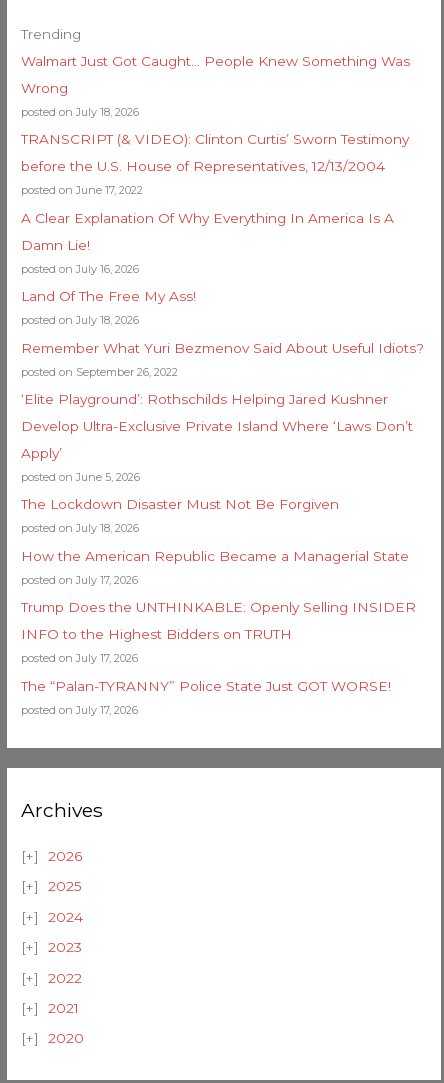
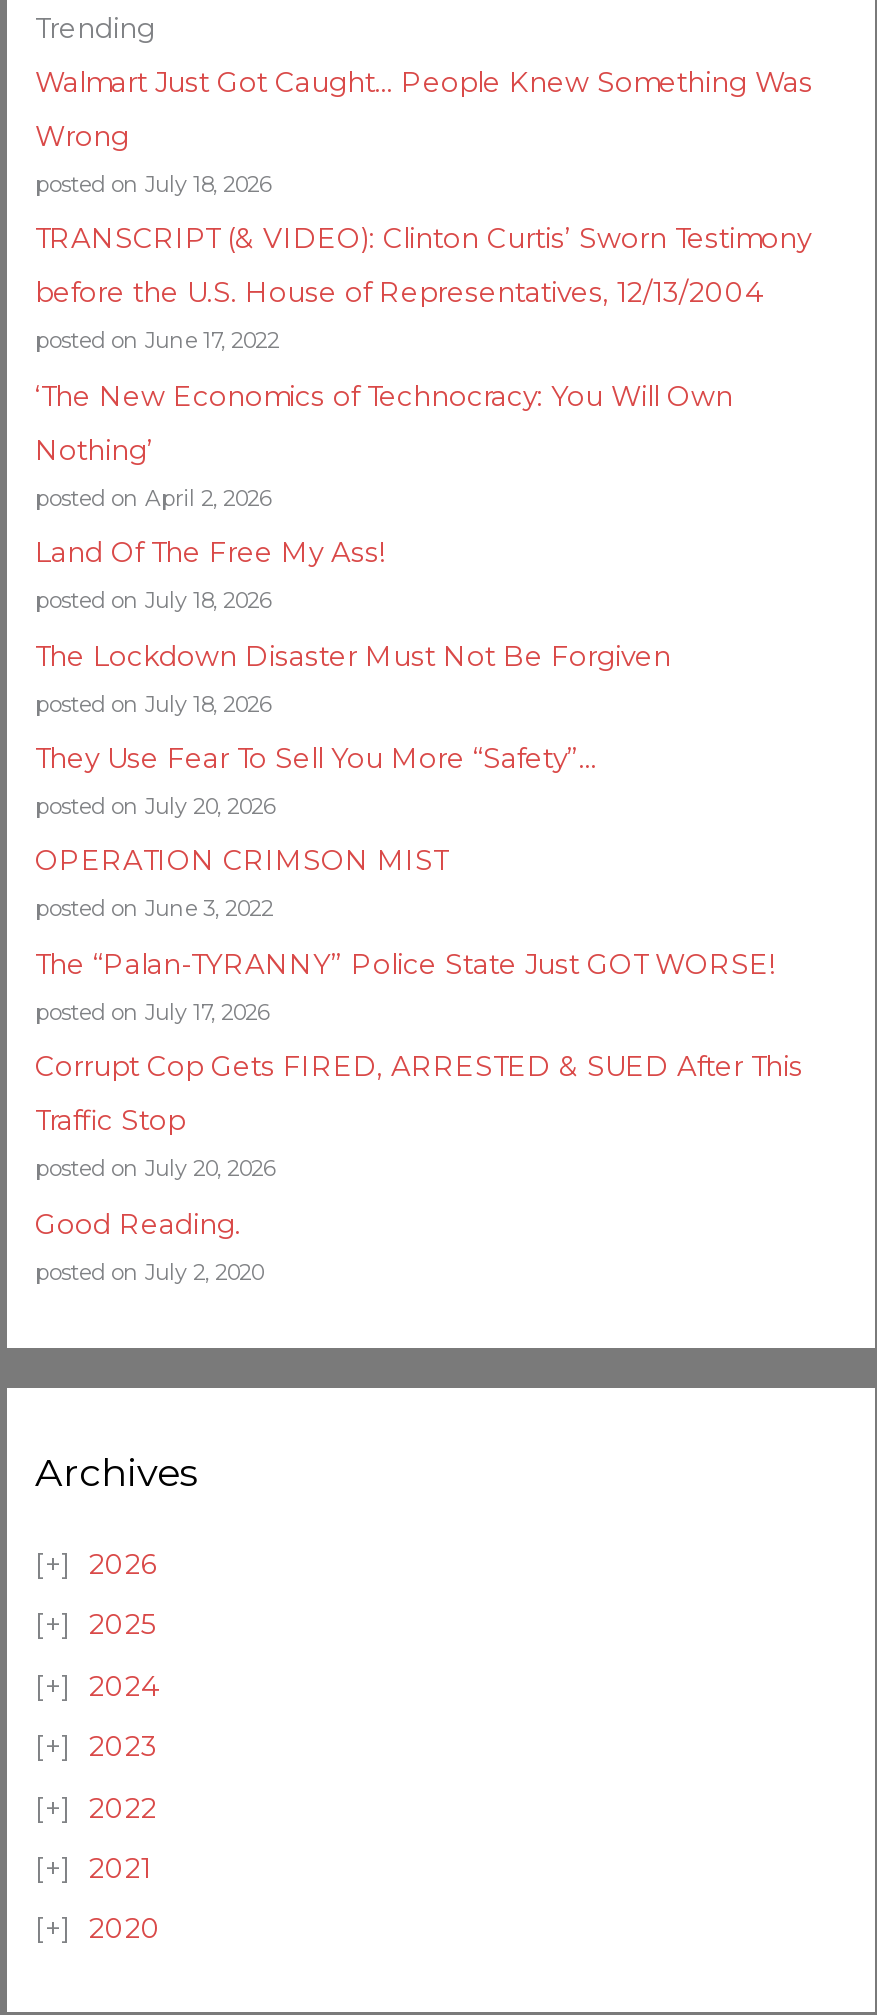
- A Clear Explanation Of Why Everything In America Is A
+ ‘The New Economics of Technocracy: You Will Own

- Damn Lie!
+ Nothing’

- posted on July 16, 2026
+ posted on April 2, 2026

- Remember What Yuri Bezmenov Said About Useful Idiots?
- posted on September 26, 2022
- ‘Elite Playground’: Rothschilds Helping Jared Kushner
- Develop Ultra-Exclusive Private Island Where ‘Laws Don’t
- Apply’
- posted on June 5, 2026

moved up: The Lockdown Disaster Must Not Be Forgiven | posted on July 18, 2026

- How the American Republic Became a Managerial State
- posted on July 17, 2026
- Trump Does the UNTHINKABLE: Openly Selling INSIDER
- INFO to the Highest Bidders on TRUTH
- posted on July 17, 2026
+ They Use Fear To Sell You More “Safety”…
+ posted on July 20, 2026
+ OPERATION CRIMSON MIST
+ posted on June 3, 2022

moved up: The “Palan-TYRANNY” Police State Just GOT WORSE! | posted on July 17, 2026

+ Corrupt Cop Gets FIRED, ARRESTED & SUED After This
+ Traffic Stop
+ posted on July 20, 2026
+ Good Reading.
+ posted on July 2, 2020
